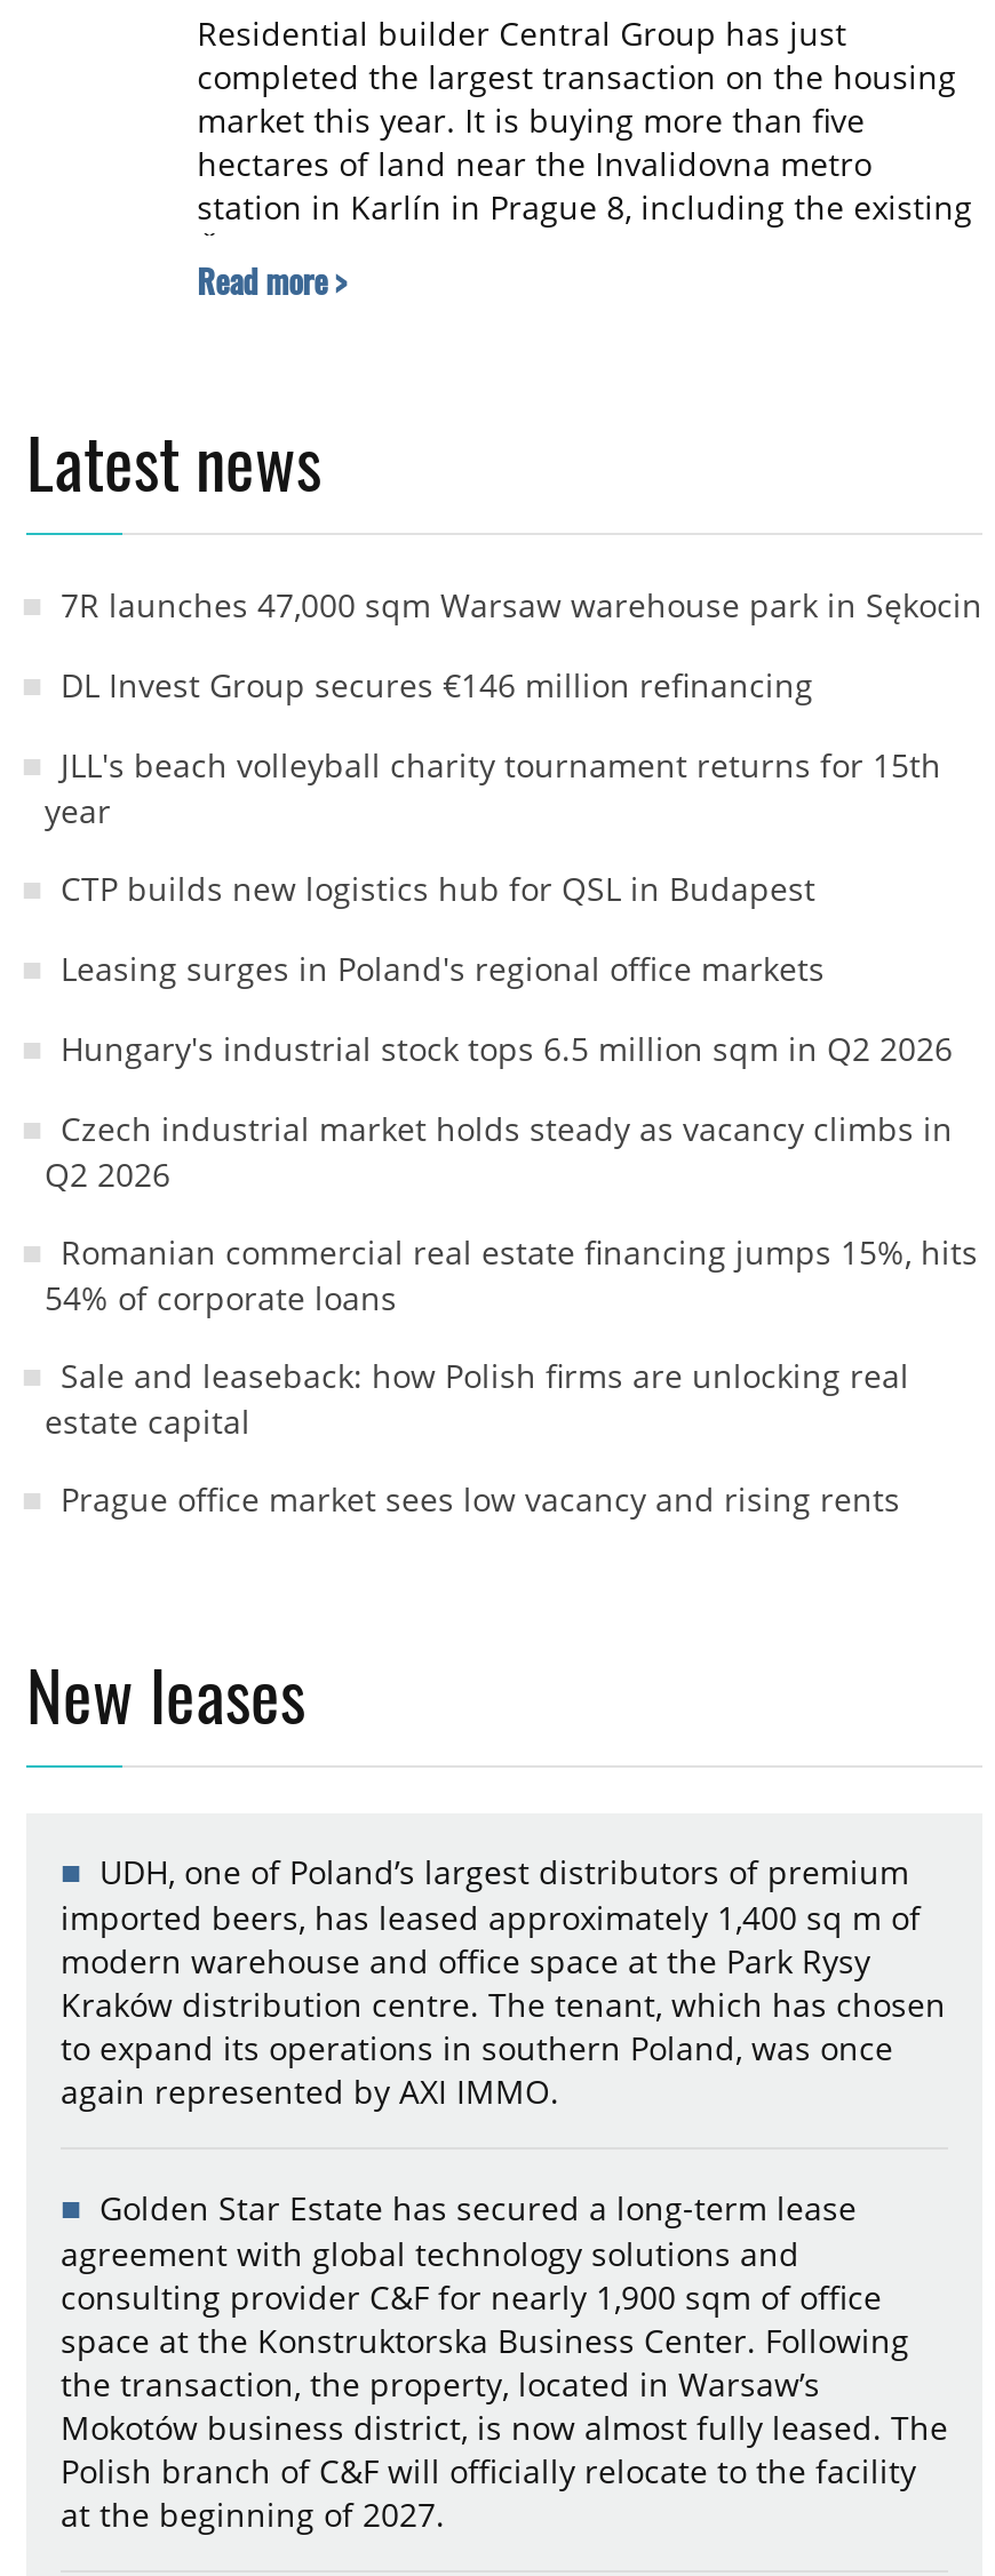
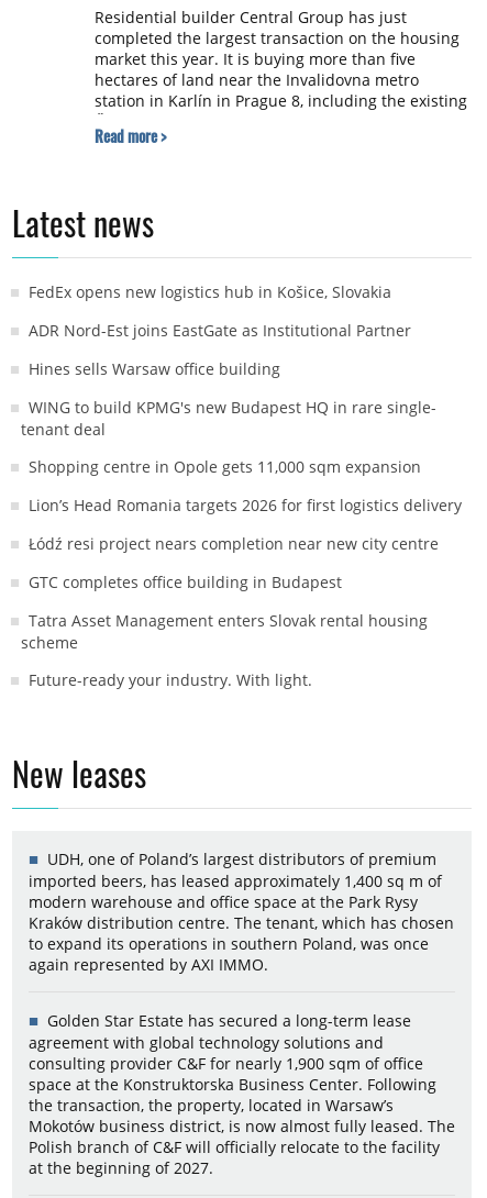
- 7R launches 47,000 sqm Warsaw warehouse park in Sękocin
+ FedEx opens new logistics hub in Košice, Slovakia

- DL Invest Group secures €146 million refinancing
+ ADR Nord-Est joins EastGate as Institutional Partner

- JLL's beach volleyball charity tournament returns for 15th
- year
+ Hines sells Warsaw office building

- CTP builds new logistics hub for QSL in Budapest
+ WING to build KPMG's new Budapest HQ in rare single-
+ tenant deal

- Leasing surges in Poland's regional office markets
+ Shopping centre in Opole gets 11,000 sqm expansion

- Hungary's industrial stock tops 6.5 million sqm in Q2 2026
+ Lion’s Head Romania targets 2026 for first logistics delivery

- Czech industrial market holds steady as vacancy climbs in
- Q2 2026
+ Łódź resi project nears completion near new city centre

- Romanian commercial real estate financing jumps 15%, hits
- 54% of corporate loans
+ GTC completes office building in Budapest

- Sale and leaseback: how Polish firms are unlocking real
- estate capital
+ Tatra Asset Management enters Slovak rental housing
+ scheme

- Prague office market sees low vacancy and rising rents
+ Future-ready your industry. With light.
